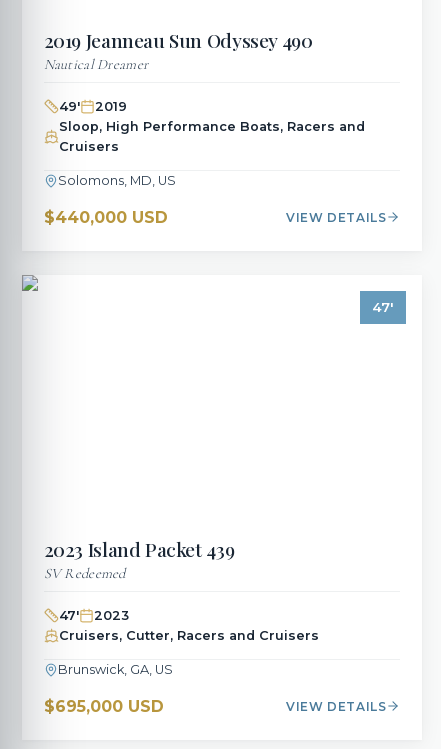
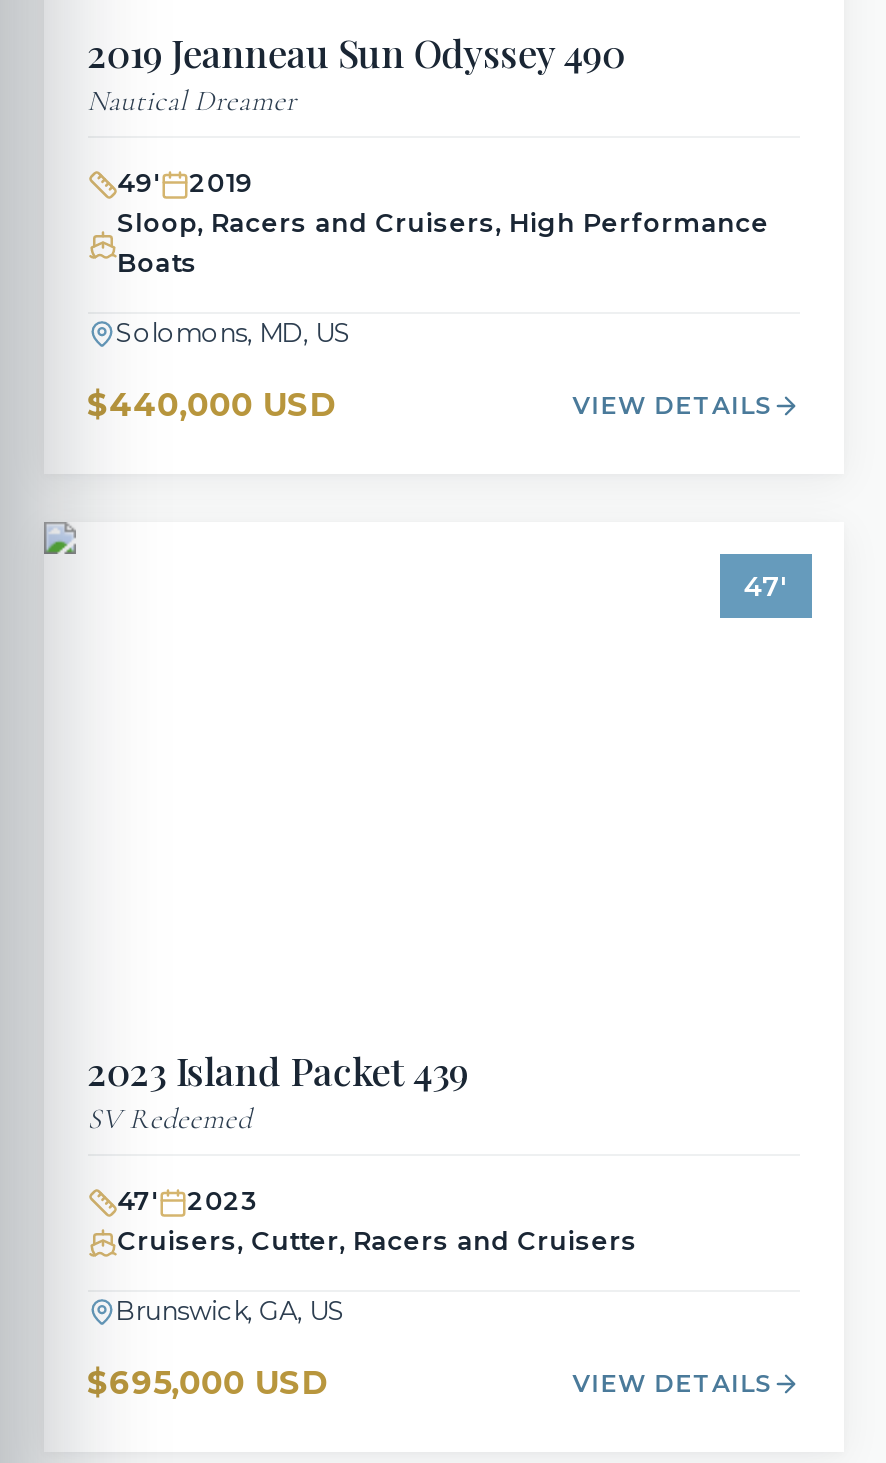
- Sloop, High Performance Boats, Racers and
- Cruisers
+ Sloop, Racers and Cruisers, High Performance
+ Boats
